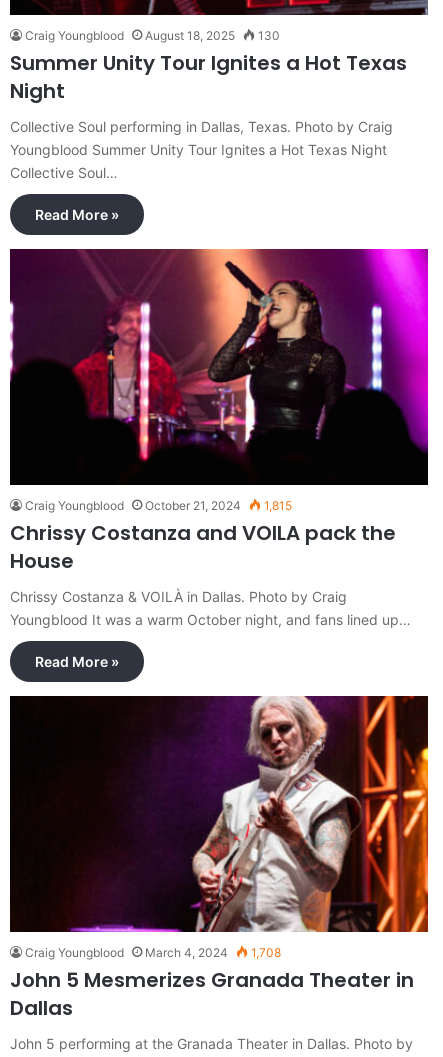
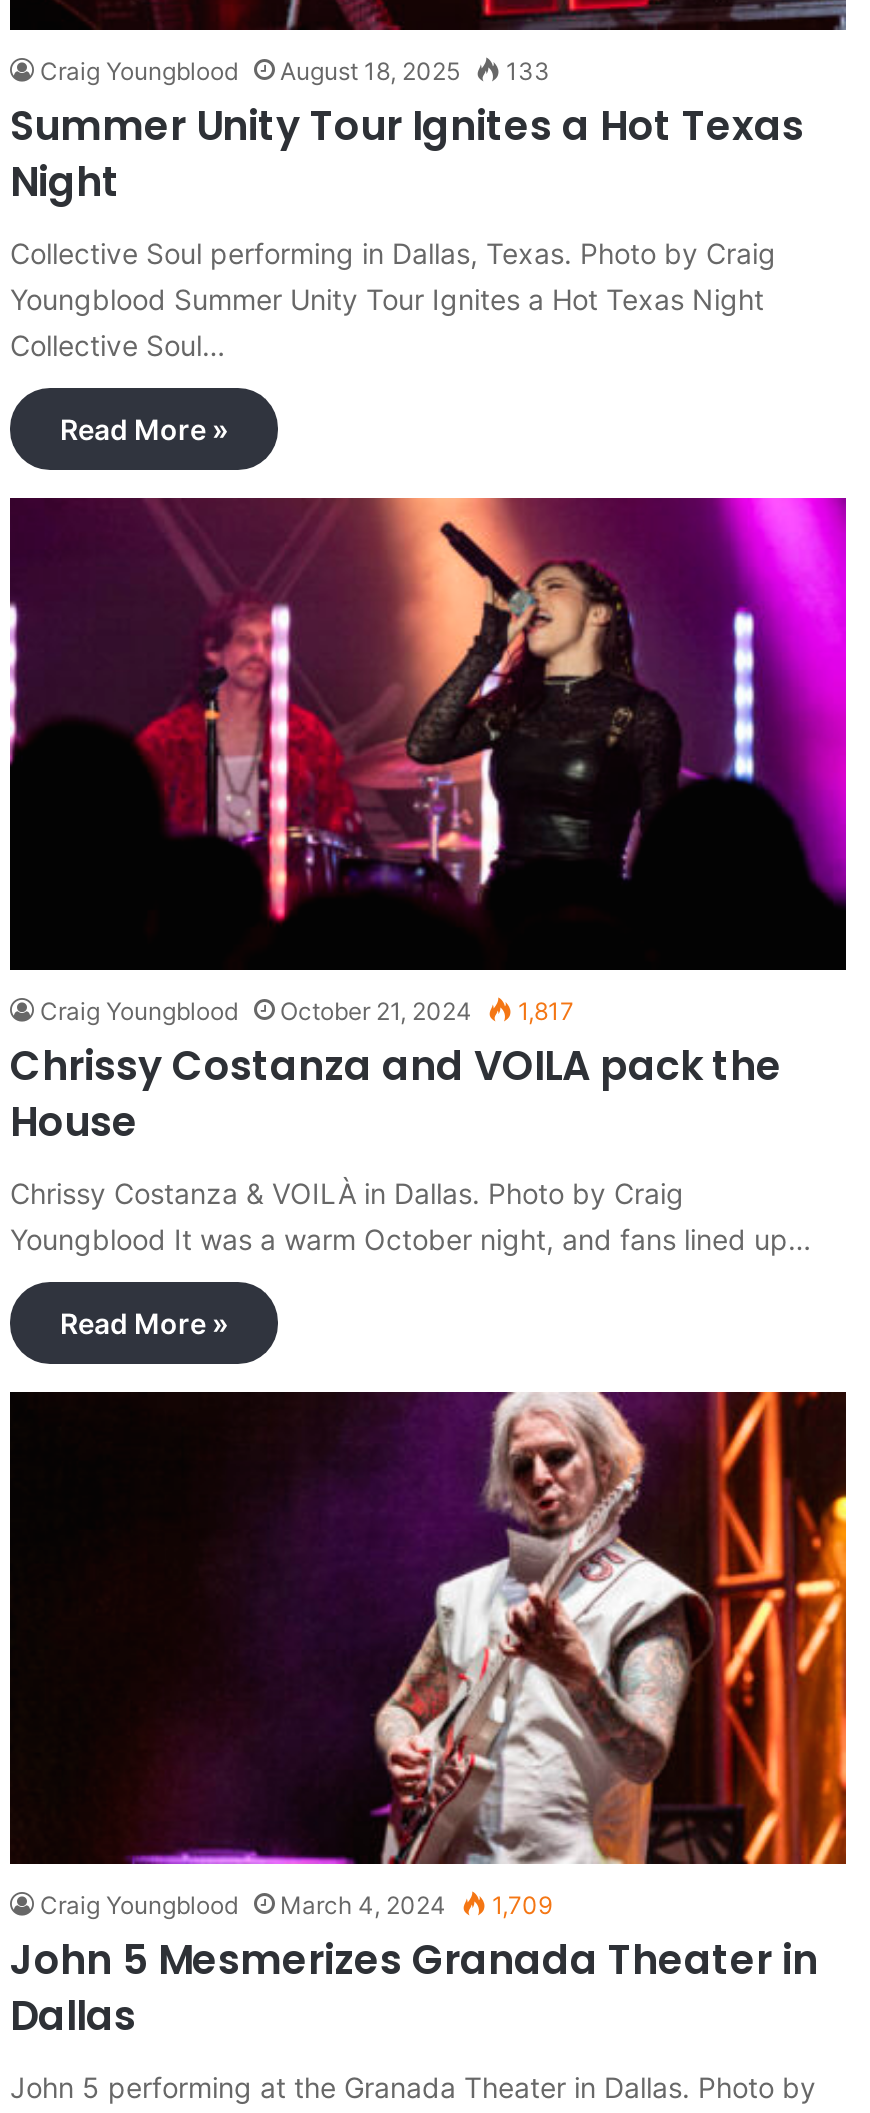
- Craig Youngblood August 18, 2025 130
+ Craig Youngblood August 18, 2025 133

- Craig Youngblood October 21, 2024 1,815
+ Craig Youngblood October 21, 2024 1,817

- Craig Youngblood March 4, 2024 1,708
+ Craig Youngblood March 4, 2024 1,709
